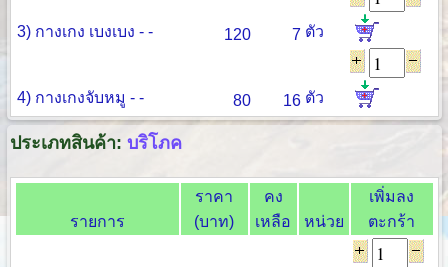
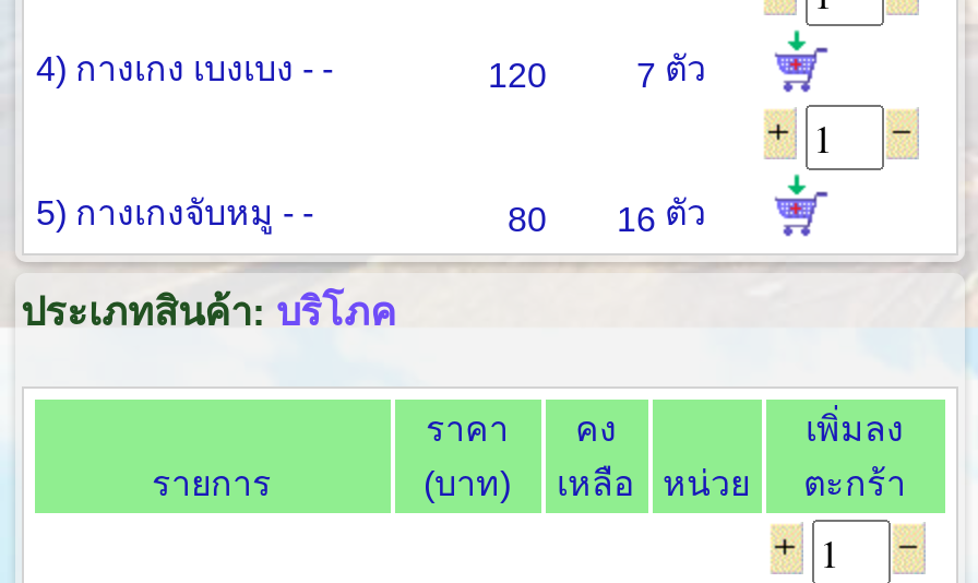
- 3) กางเกง เบงเบง - -
+ 4) กางเกง เบงเบง - -

- 4) กางเกงจับหมู - -
+ 5) กางเกงจับหมู - -
